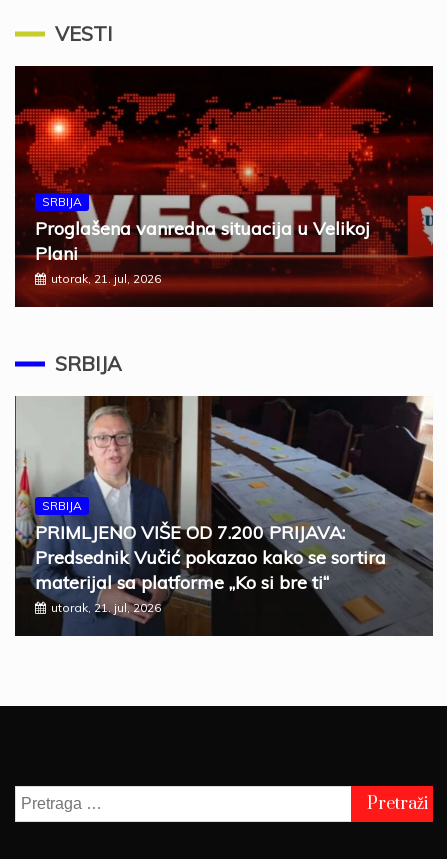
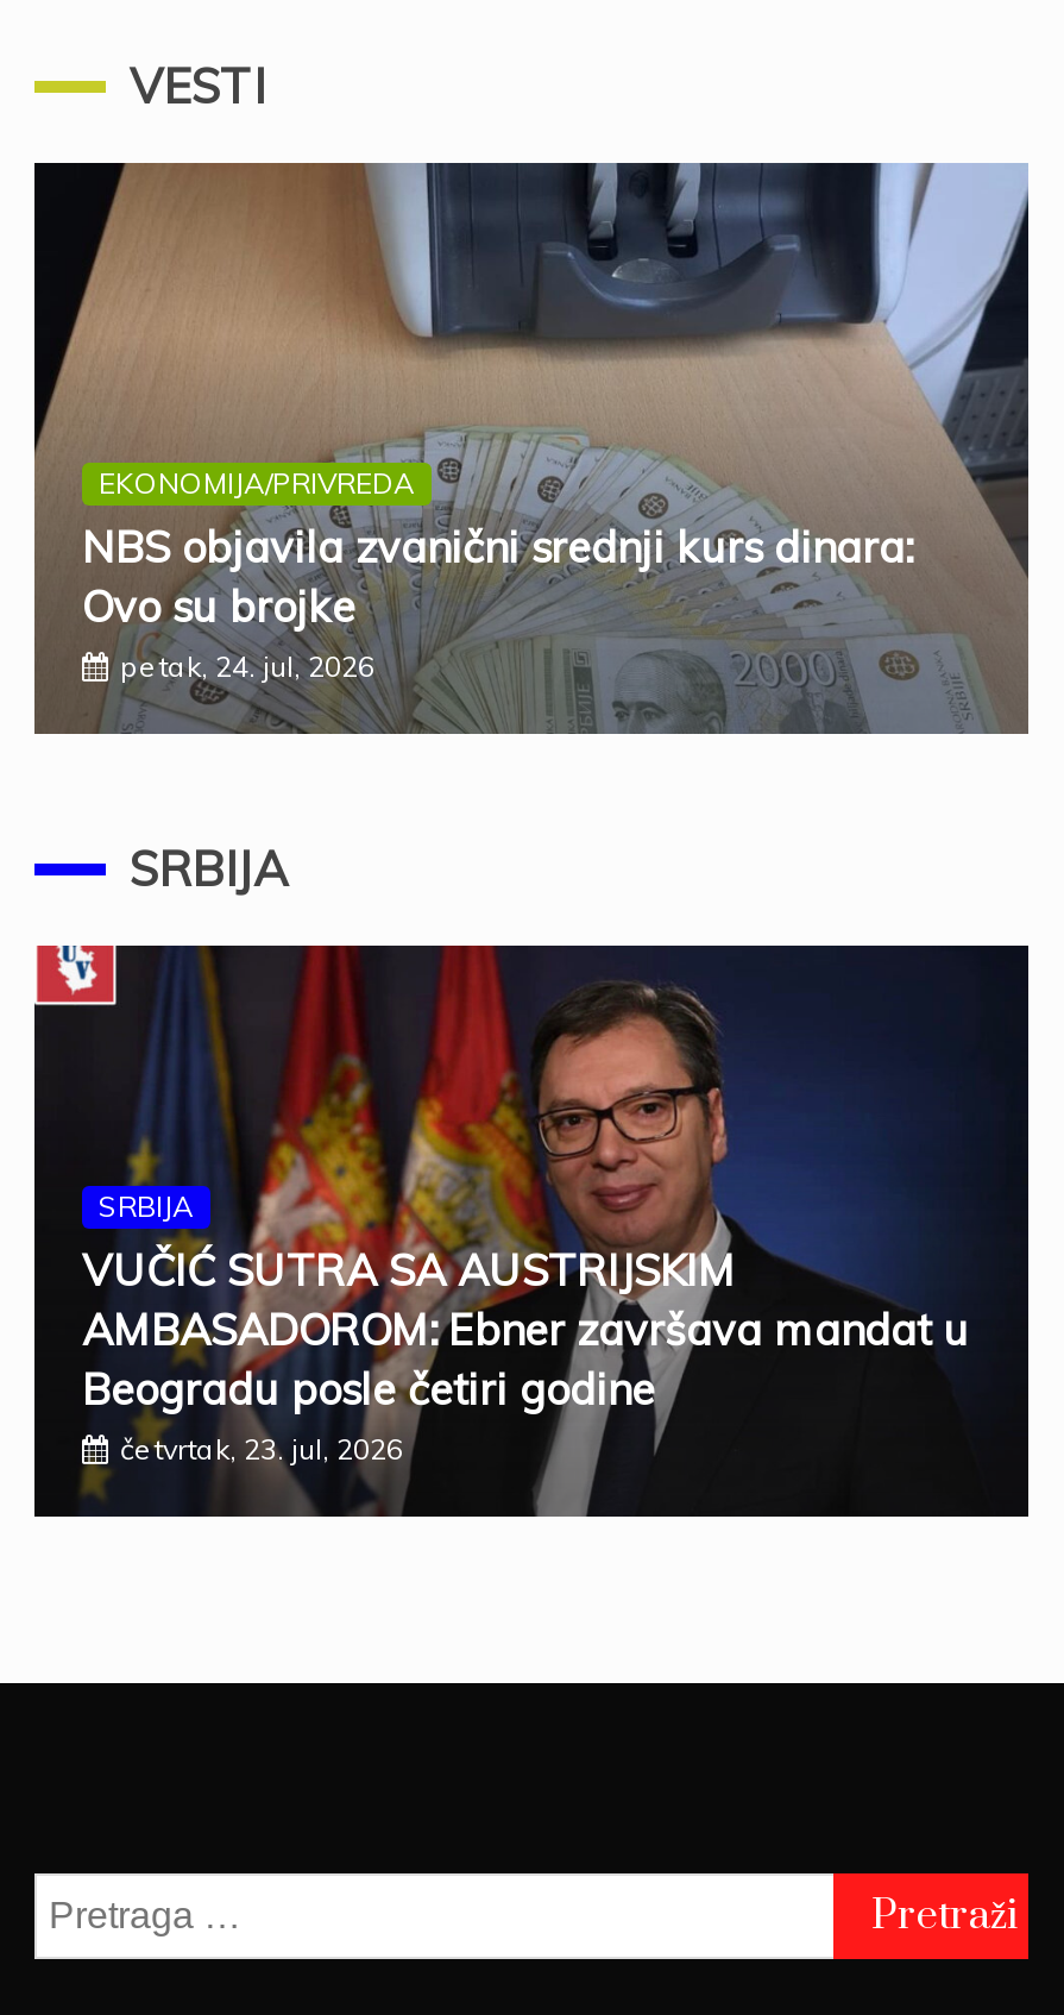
- [image]
- SRBIJA
- Proglašena vanredna situacija u Velikoj
- Plani
- utorak, 21. jul, 2026
+ [image]
+ EKONOMIJA/PRIVREDA
+ NBS objavila zvanični srednji kurs dinara:
+ Ovo su brojke
+ petak, 24. jul, 2026

- [image]
- PRIMLJENO VIŠE OD 7.200 PRIJAVA:
- Predsednik Vučić pokazao kako se sortira
- materijal sa platforme „Ko si bre ti“
- utorak, 21. jul, 2026
+ [image]
+ VUČIĆ SUTRA SA AUSTRIJSKIM
+ AMBASADOROM: Ebner završava mandat u
+ Beogradu posle četiri godine
+ četvrtak, 23. jul, 2026
